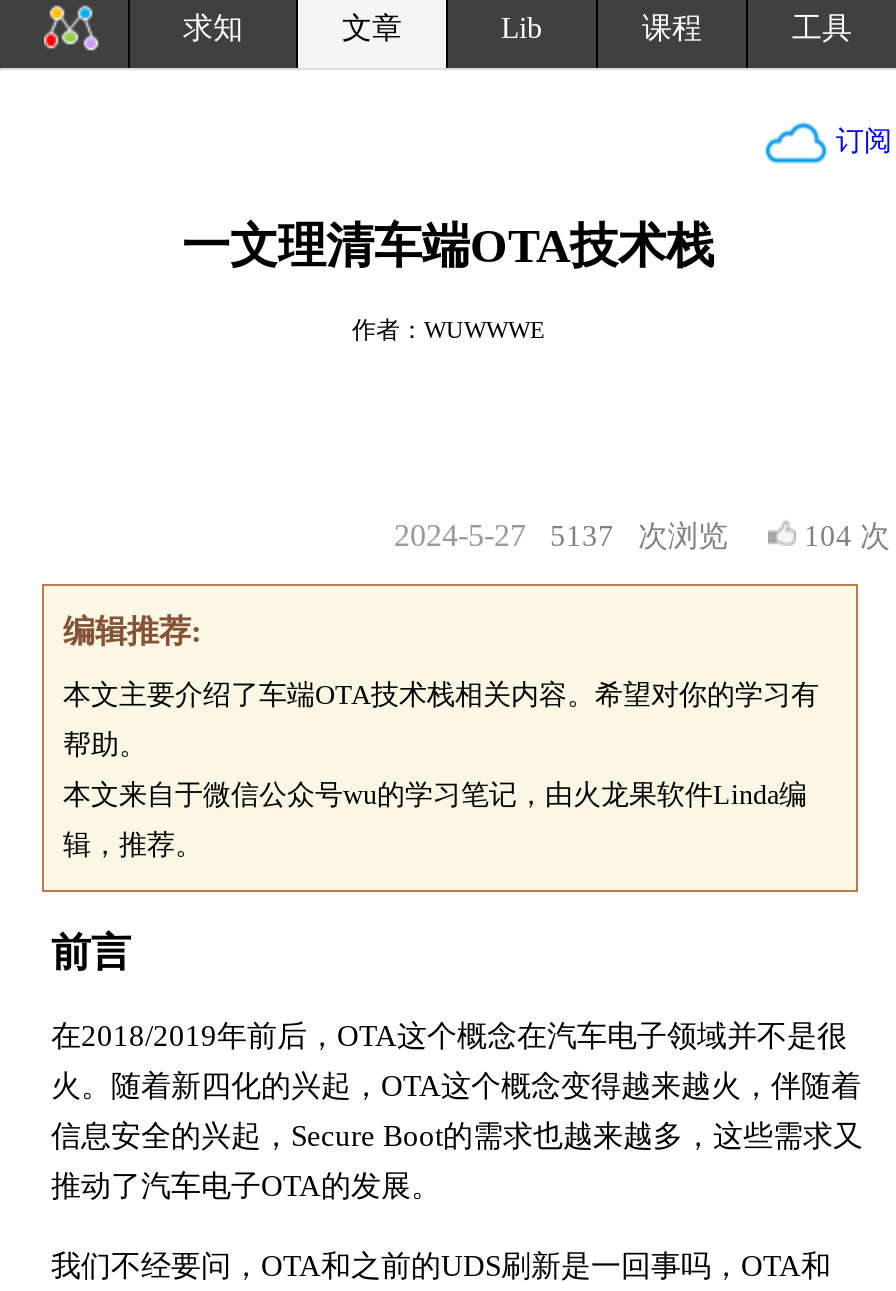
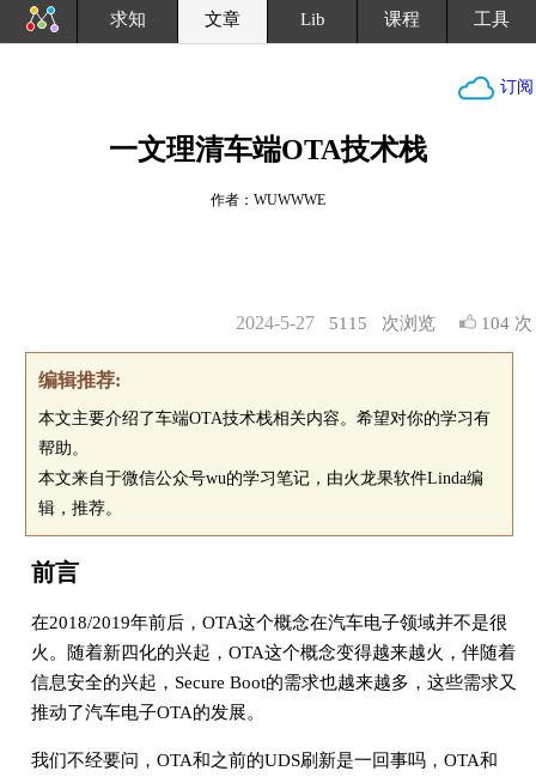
- 2024-5-27 5137 次浏览 104 次
+ 2024-5-27 5115 次浏览 104 次
